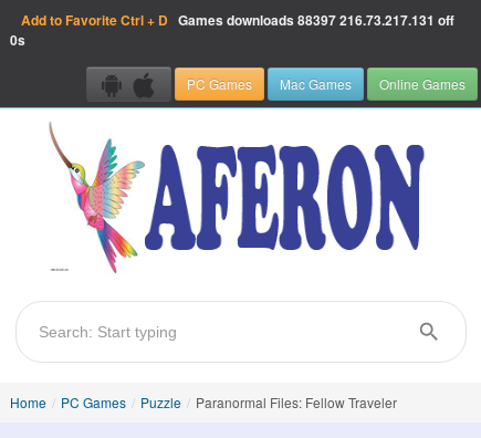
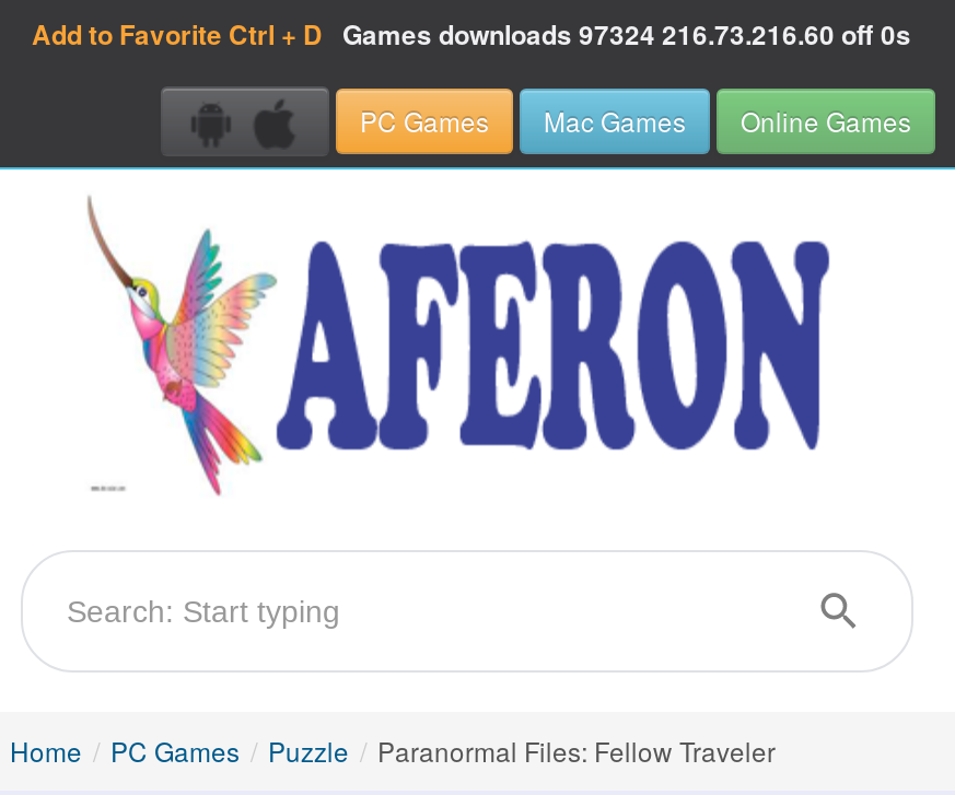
- Add to Favorite Ctrl + D Games downloads 88397 216.73.217.131 off
- 0s
+ Add to Favorite Ctrl + D Games downloads 97324 216.73.216.60 off 0s
